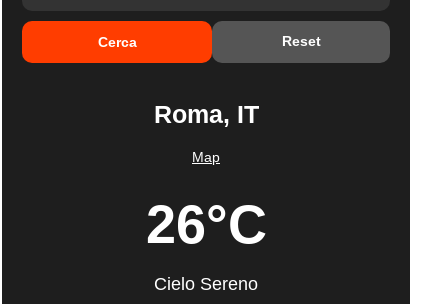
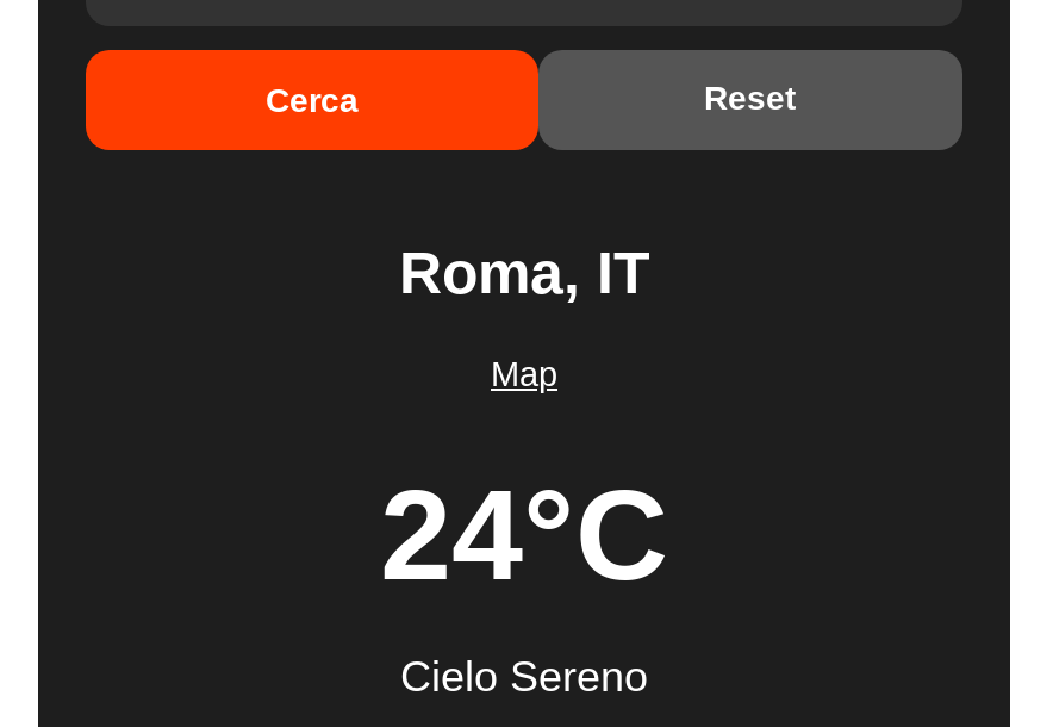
- 26°C
+ 24°C
